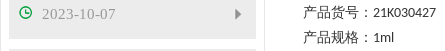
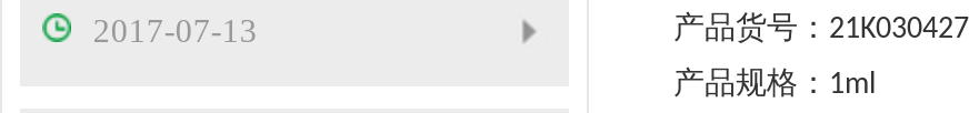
- 2023-10-07
+ 2017-07-13
